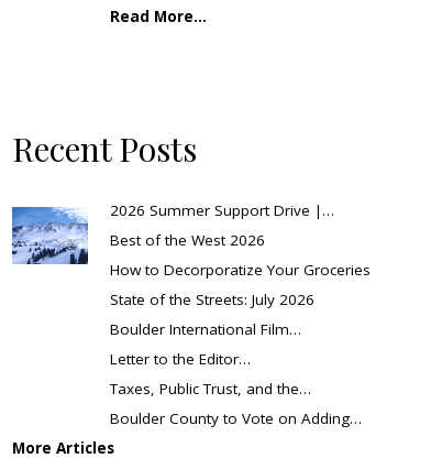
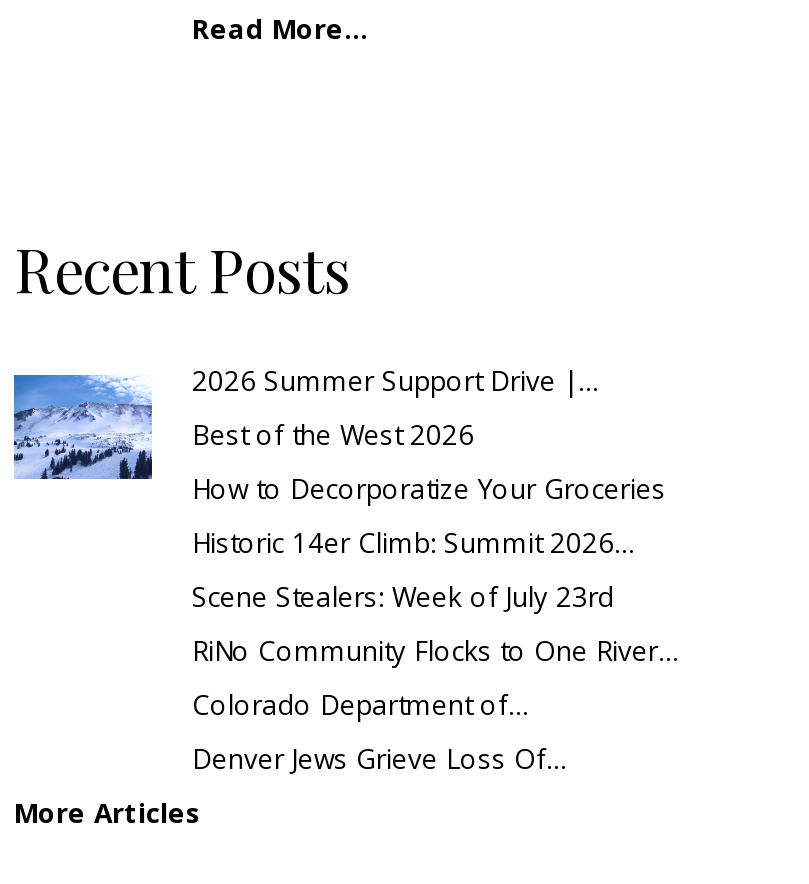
- State of the Streets: July 2026
+ Historic 14er Climb: Summit 2026…

- Boulder International Film…
+ Scene Stealers: Week of July 23rd

- Letter to the Editor…
+ RiNo Community Flocks to One River…

- Taxes, Public Trust, and the…
+ Colorado Department of…

- Boulder County to Vote on Adding…
+ Denver Jews Grieve Loss Of…
